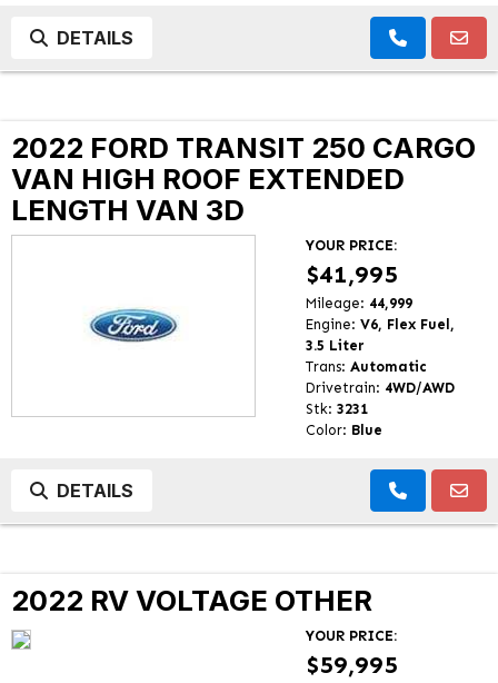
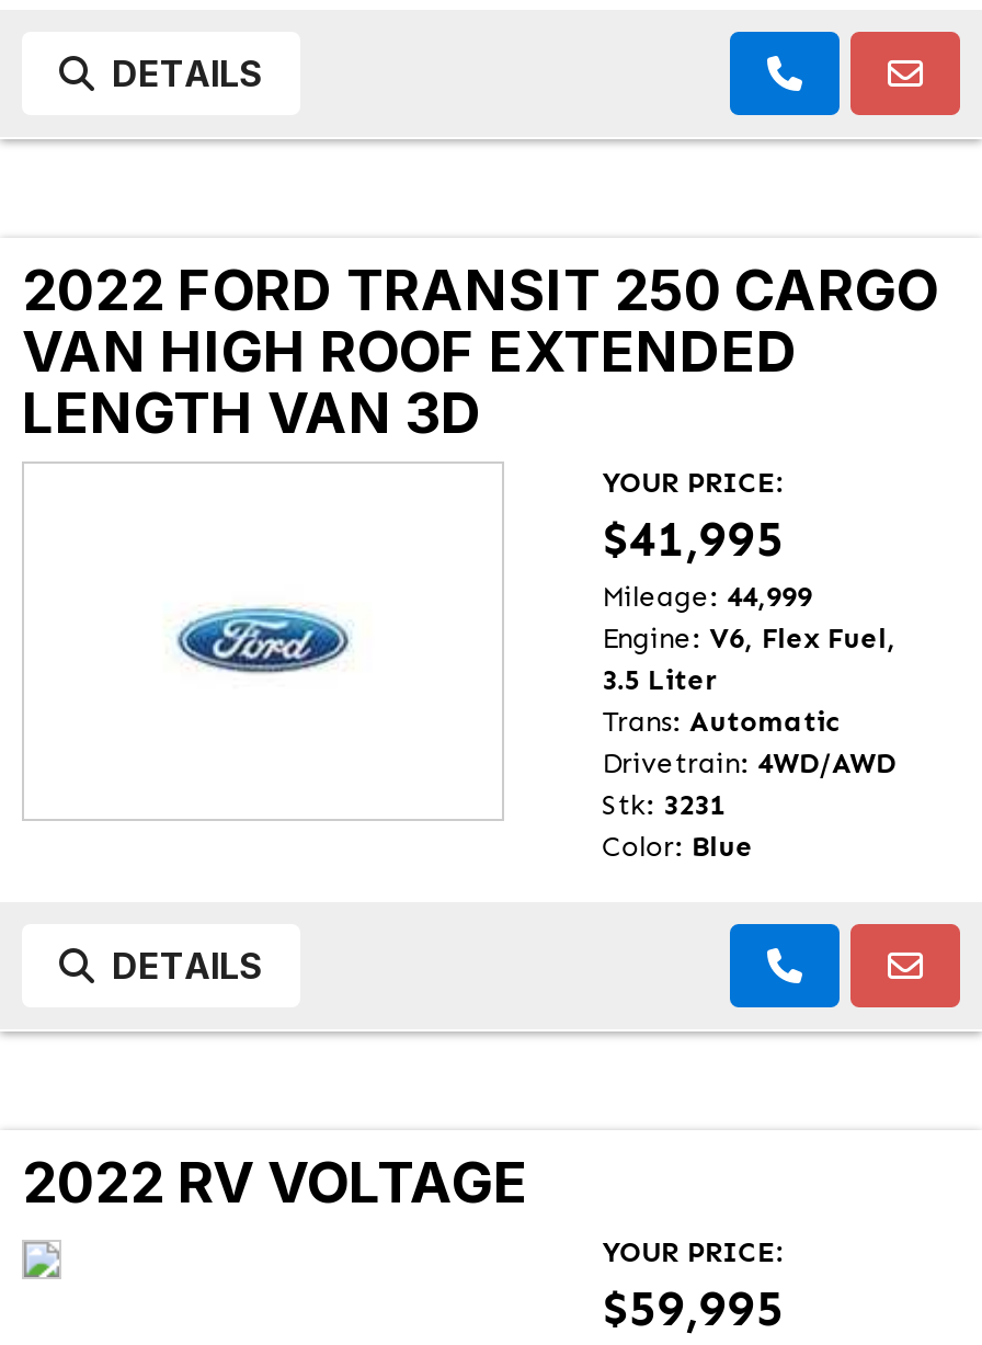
- 2022 RV VOLTAGE OTHER
+ 2022 RV VOLTAGE
